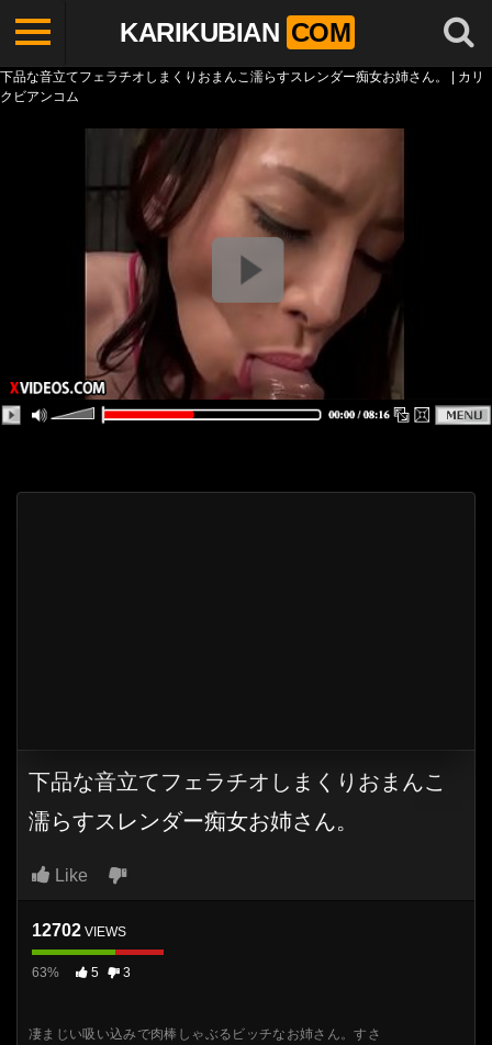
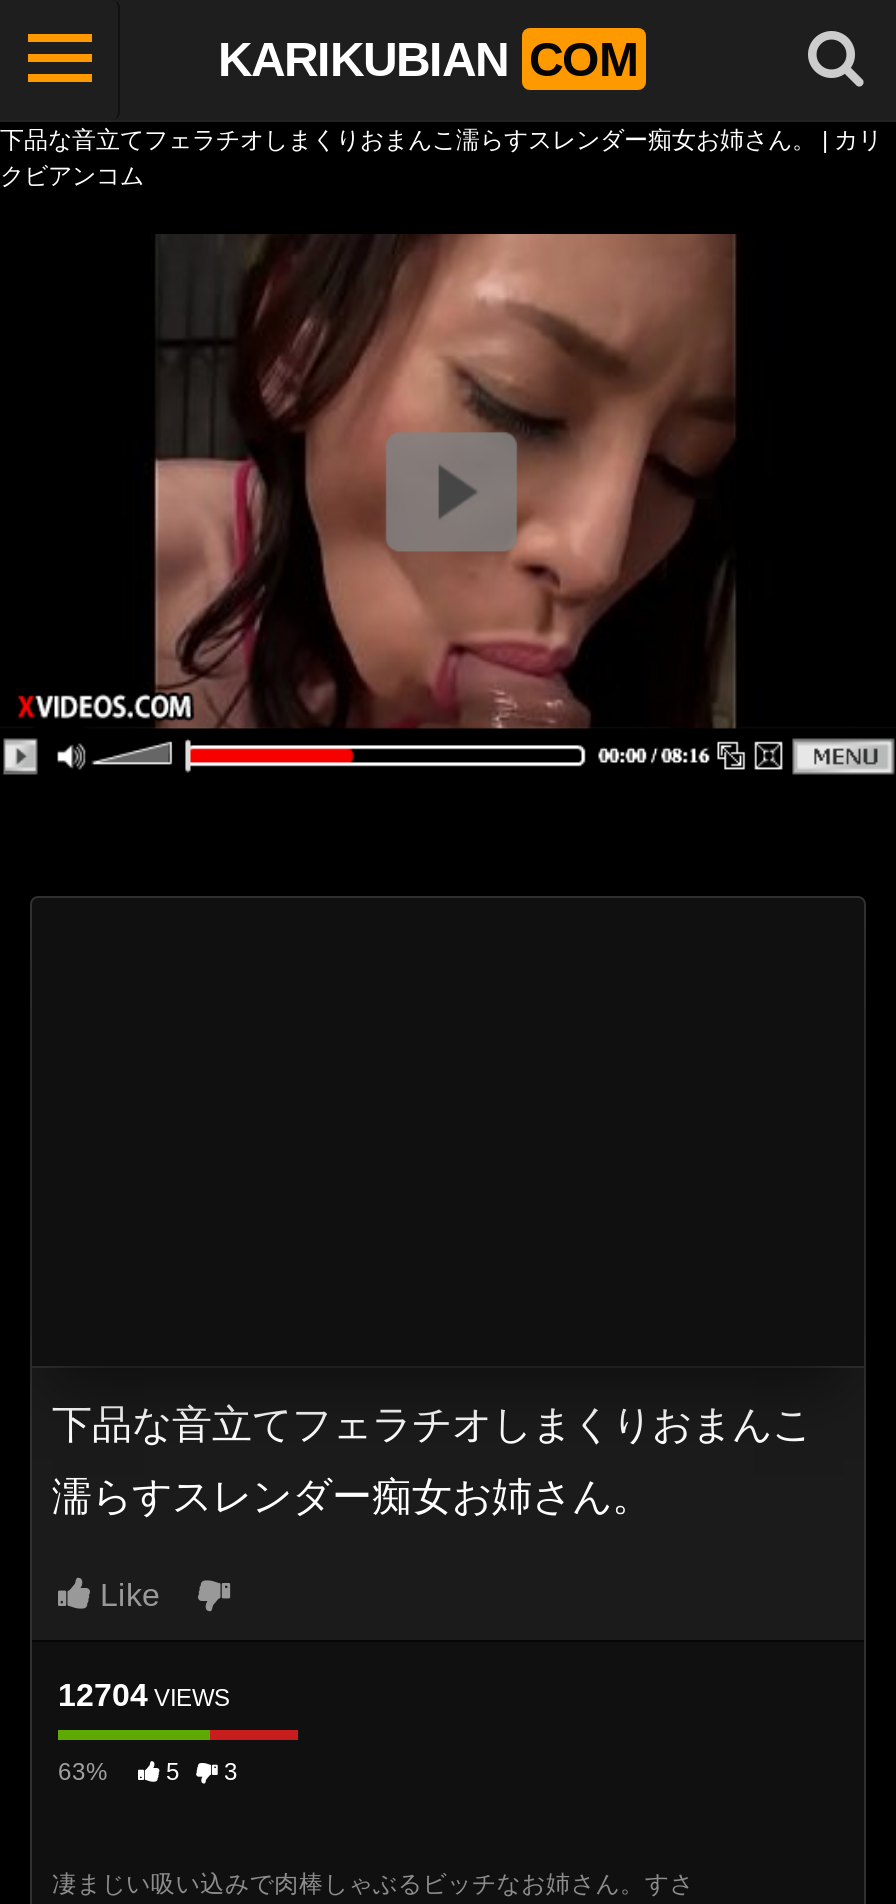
- 12702 VIEWS
+ 12704 VIEWS
